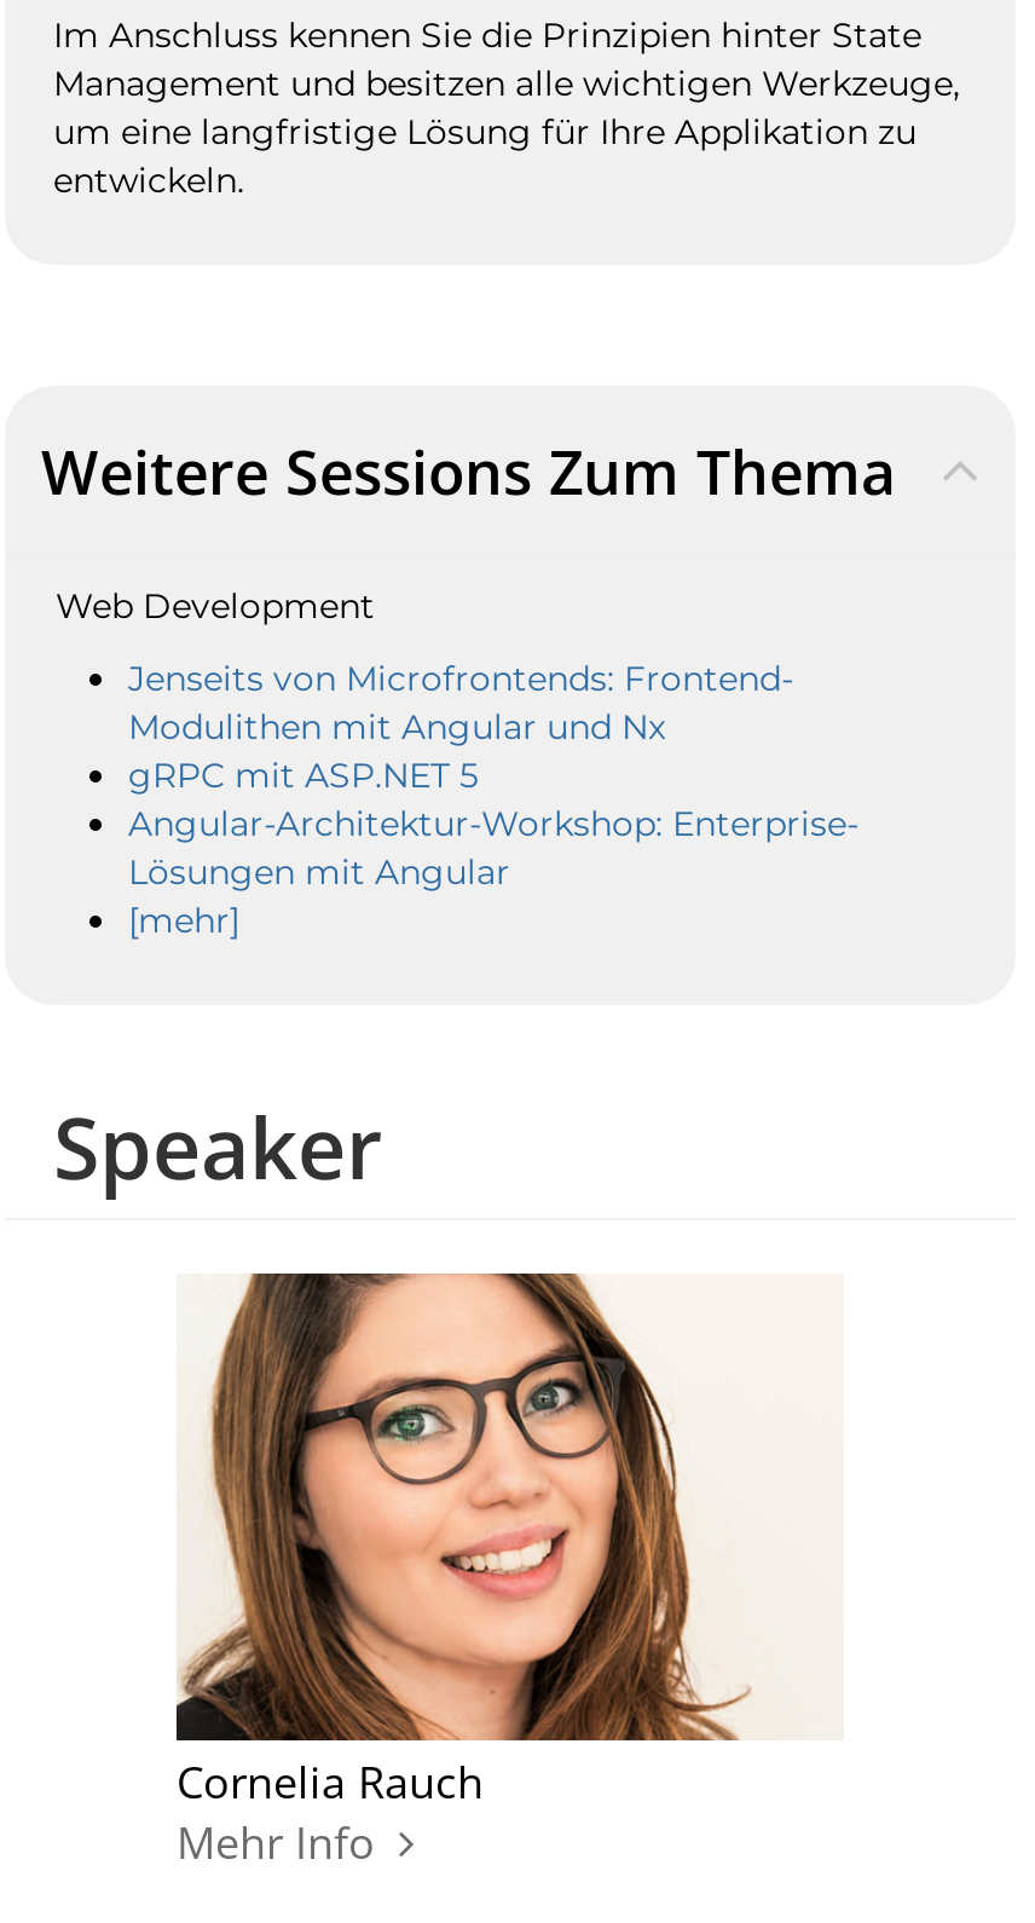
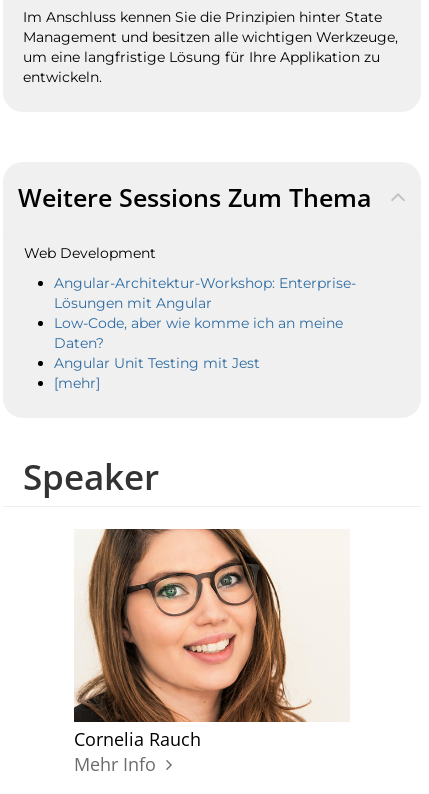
- Jenseits von Microfrontends: Frontend-
- Modulithen mit Angular und Nx
- gRPC mit ASP.NET 5

moved up: Angular-Architektur-Workshop: Enterprise- | Lösungen mit Angular

+ Low-Code, aber wie komme ich an meine
+ Daten?
+ Angular Unit Testing mit Jest
